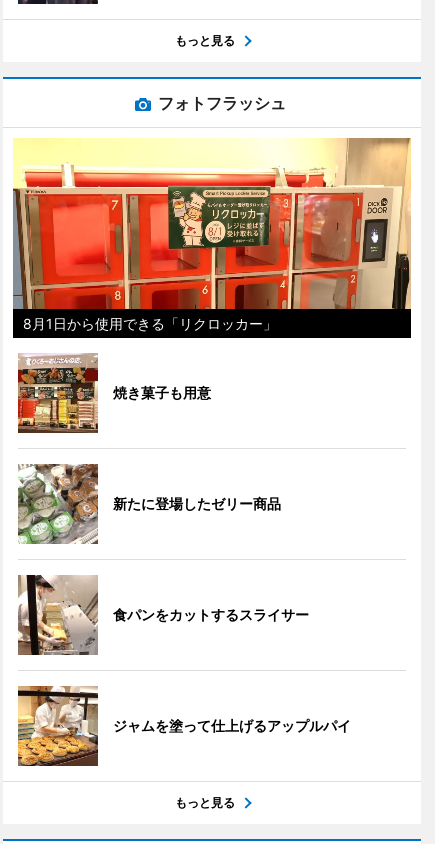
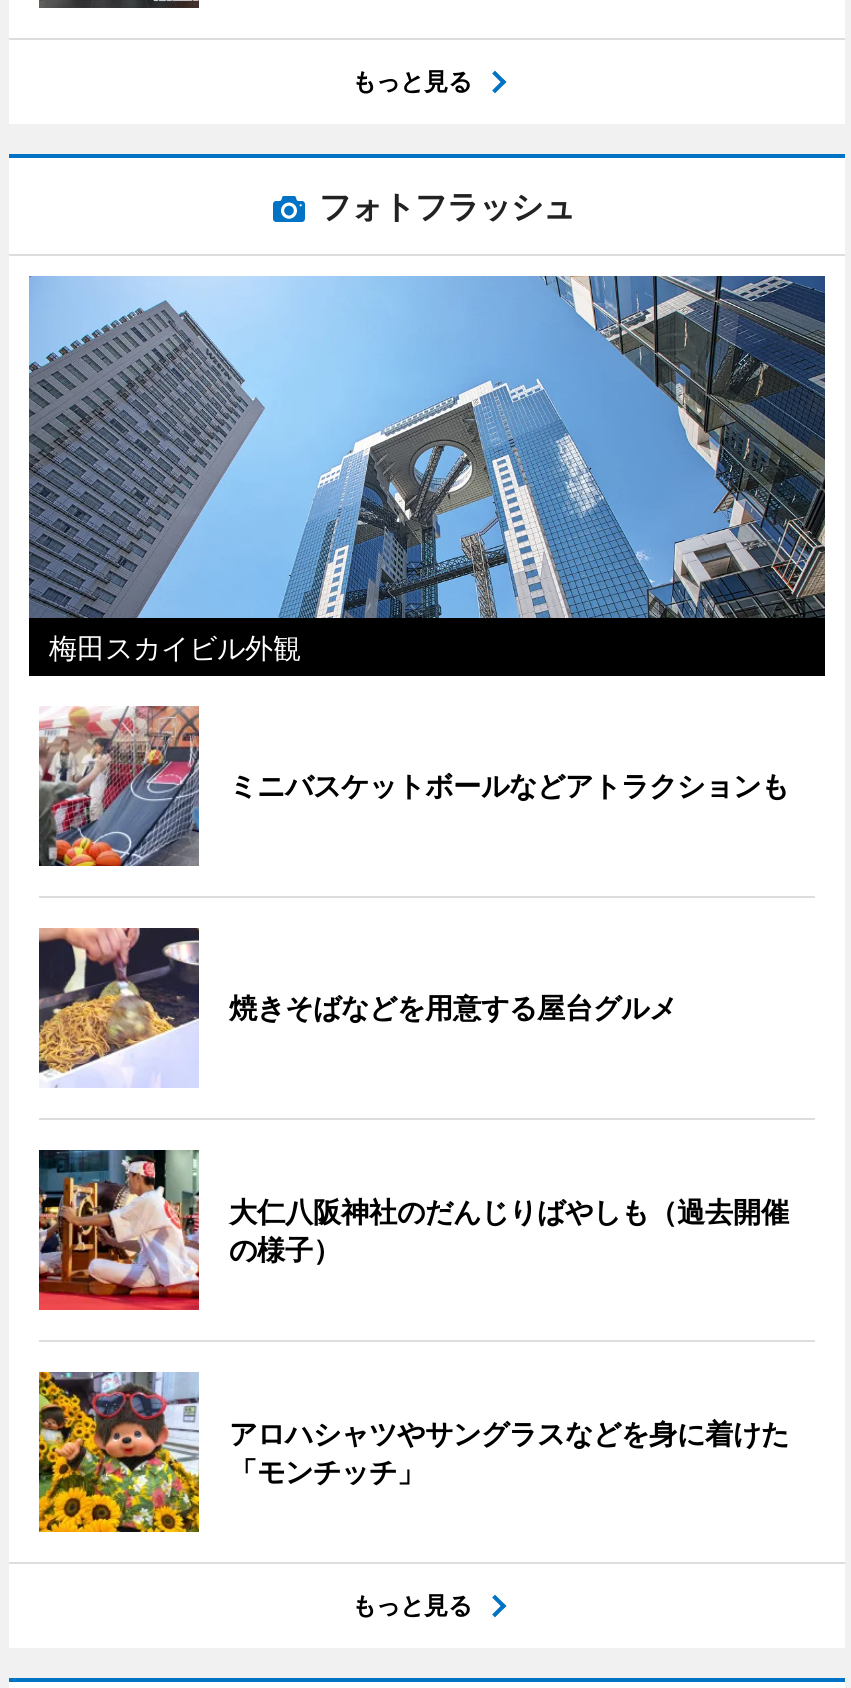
- [image]
- 8月1日から使用できる「リクロッカー」
+ [image]
+ 梅田スカイビル外観

- [image]
- 焼き菓子も用意
+ [image]
+ ミニバスケットボールなどアトラクションも

- [image]
- 新たに登場したゼリー商品
+ [image]
+ 焼きそばなどを用意する屋台グルメ

- [image]
- 食パンをカットするスライサー
+ [image]
+ 大仁八阪神社のだんじりばやしも（過去開催
+ の様子）

- [image]
- ジャムを塗って仕上げるアップルパイ
+ [image]
+ アロハシャツやサングラスなどを身に着けた
+ 「モンチッチ」
